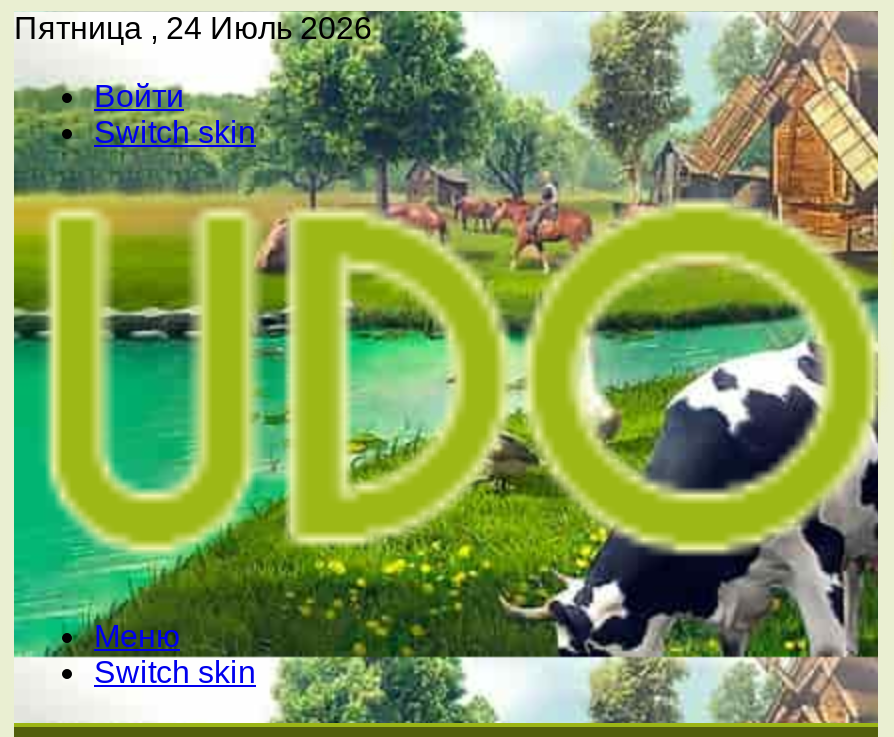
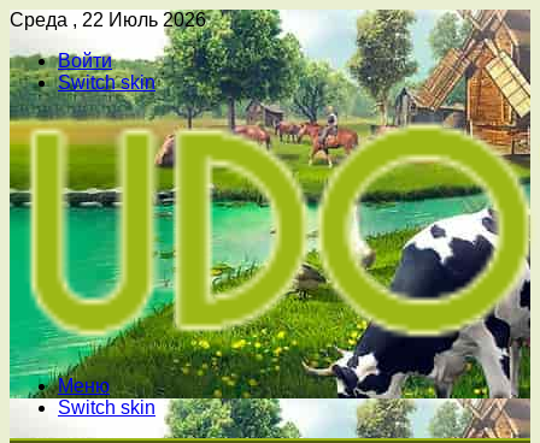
- Пятница , 24 Июль 2026
+ Среда , 22 Июль 2026
